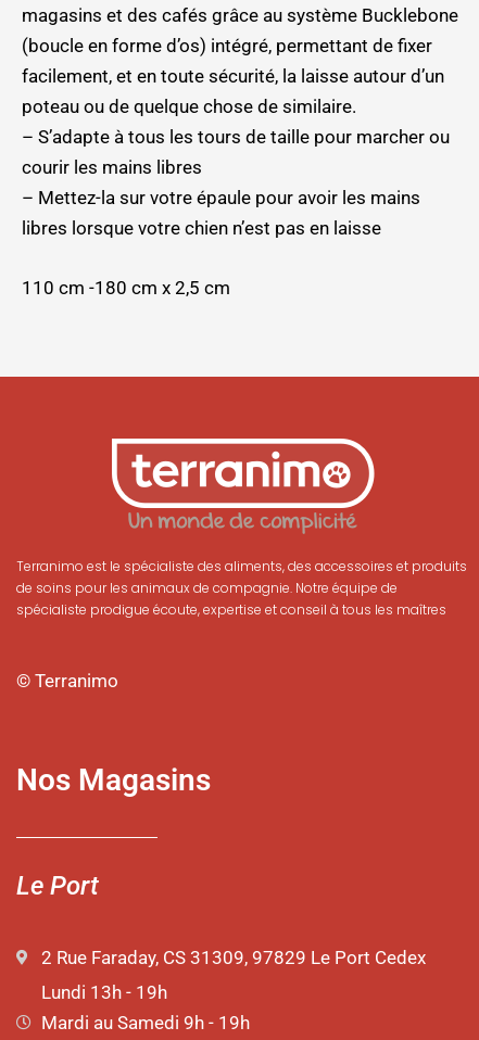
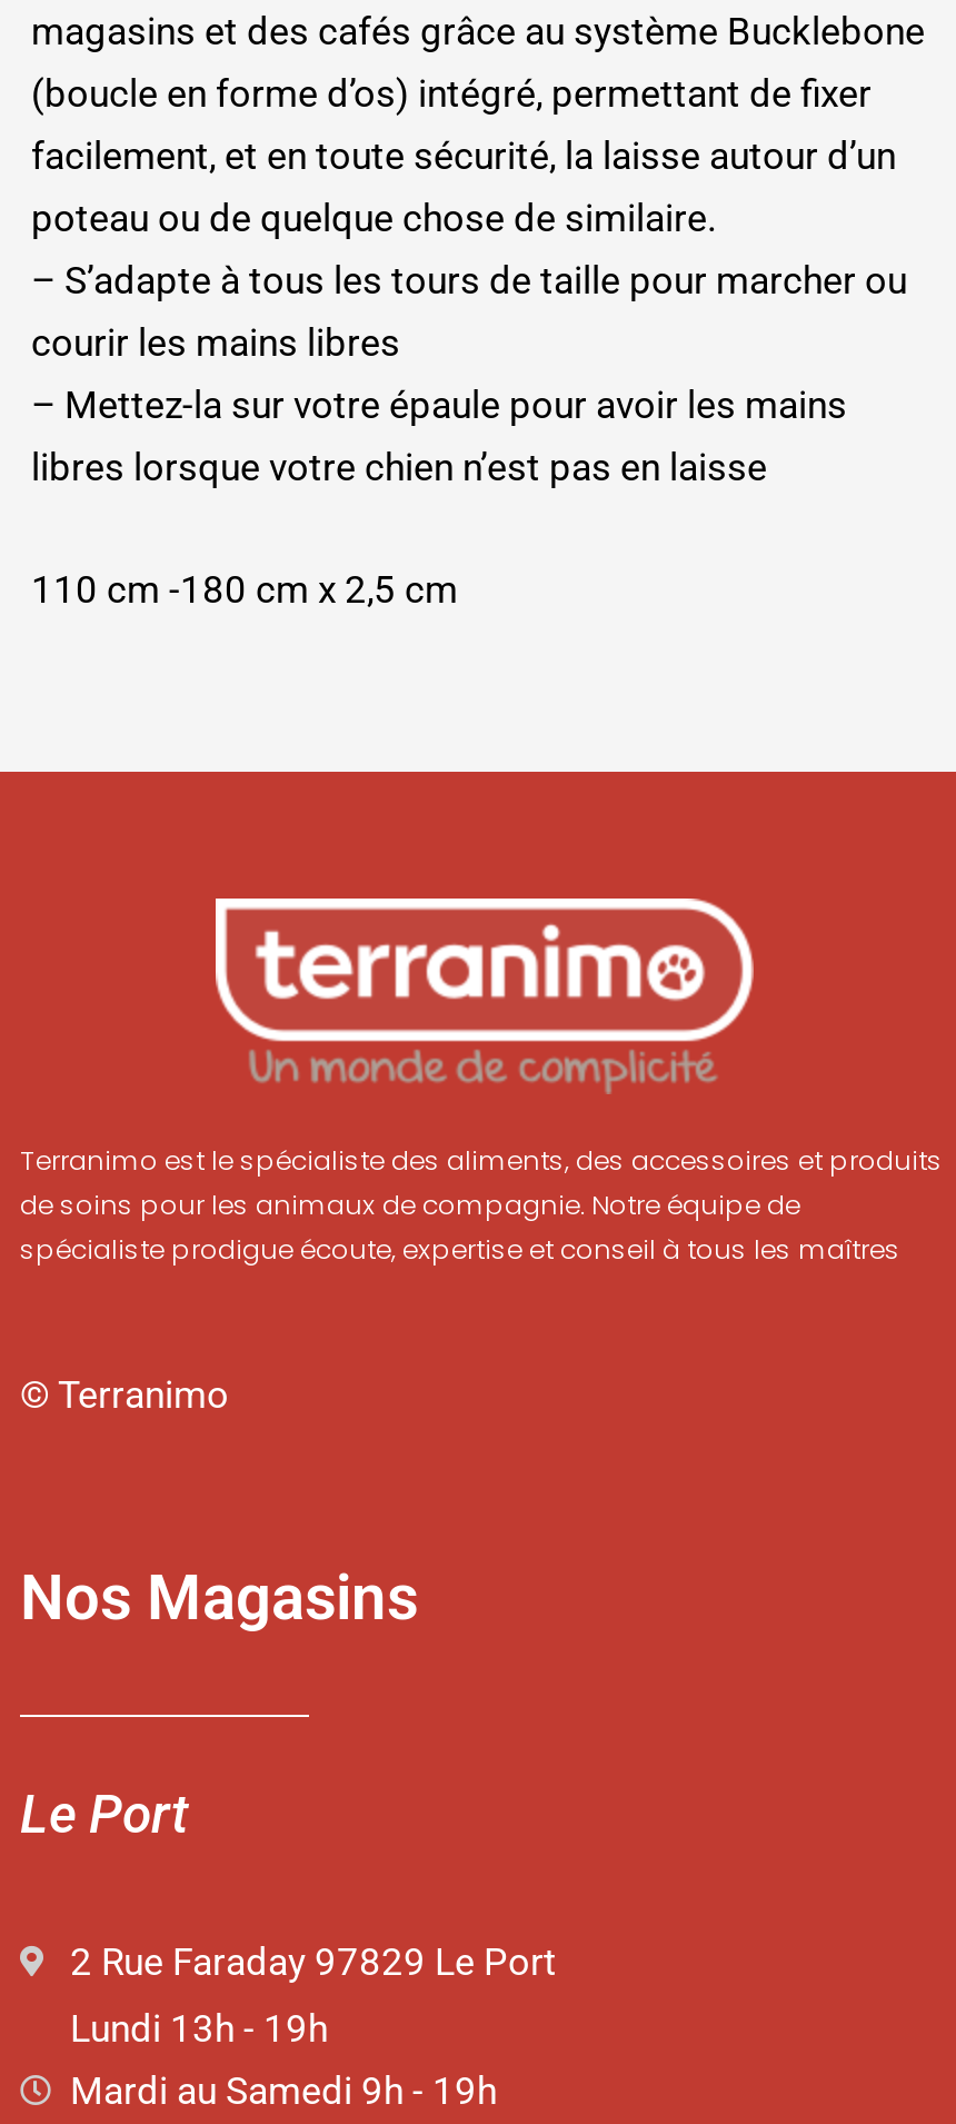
- 2 Rue Faraday, CS 31309, 97829 Le Port Cedex
+ 2 Rue Faraday 97829 Le Port
